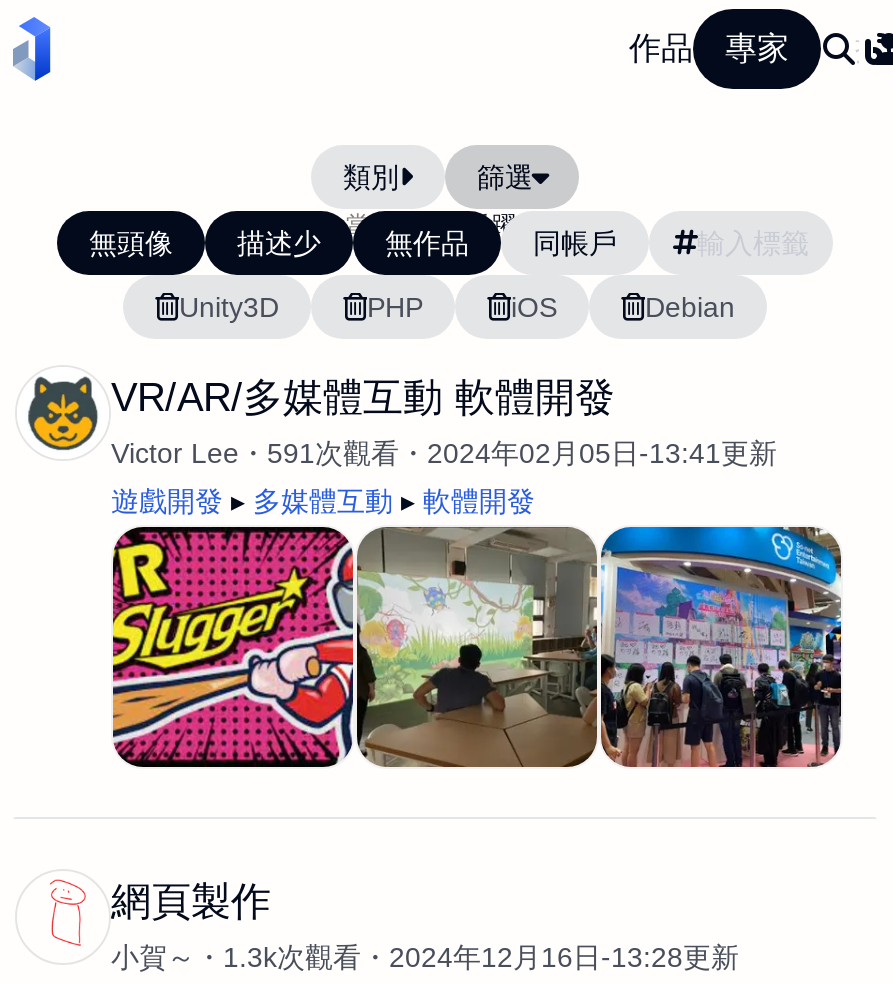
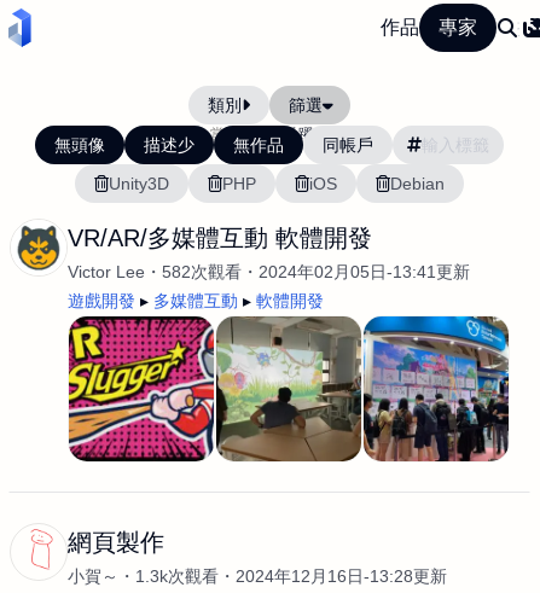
- Victor Lee 591次觀看 2024年02月05日-13:41更新
+ Victor Lee 582次觀看 2024年02月05日-13:41更新
